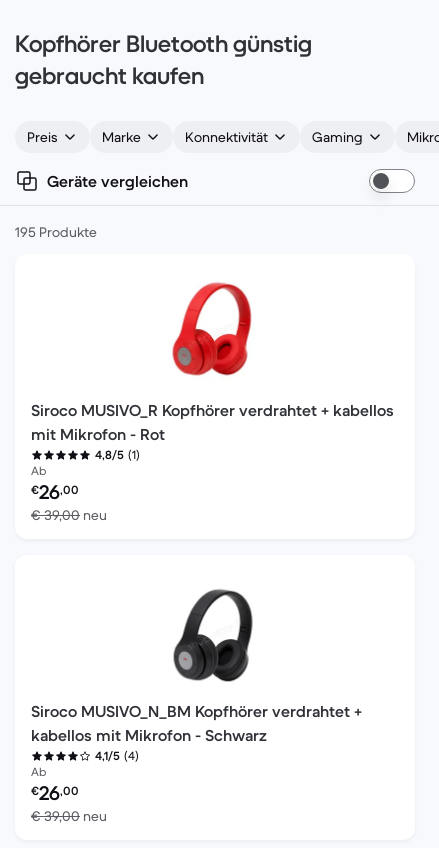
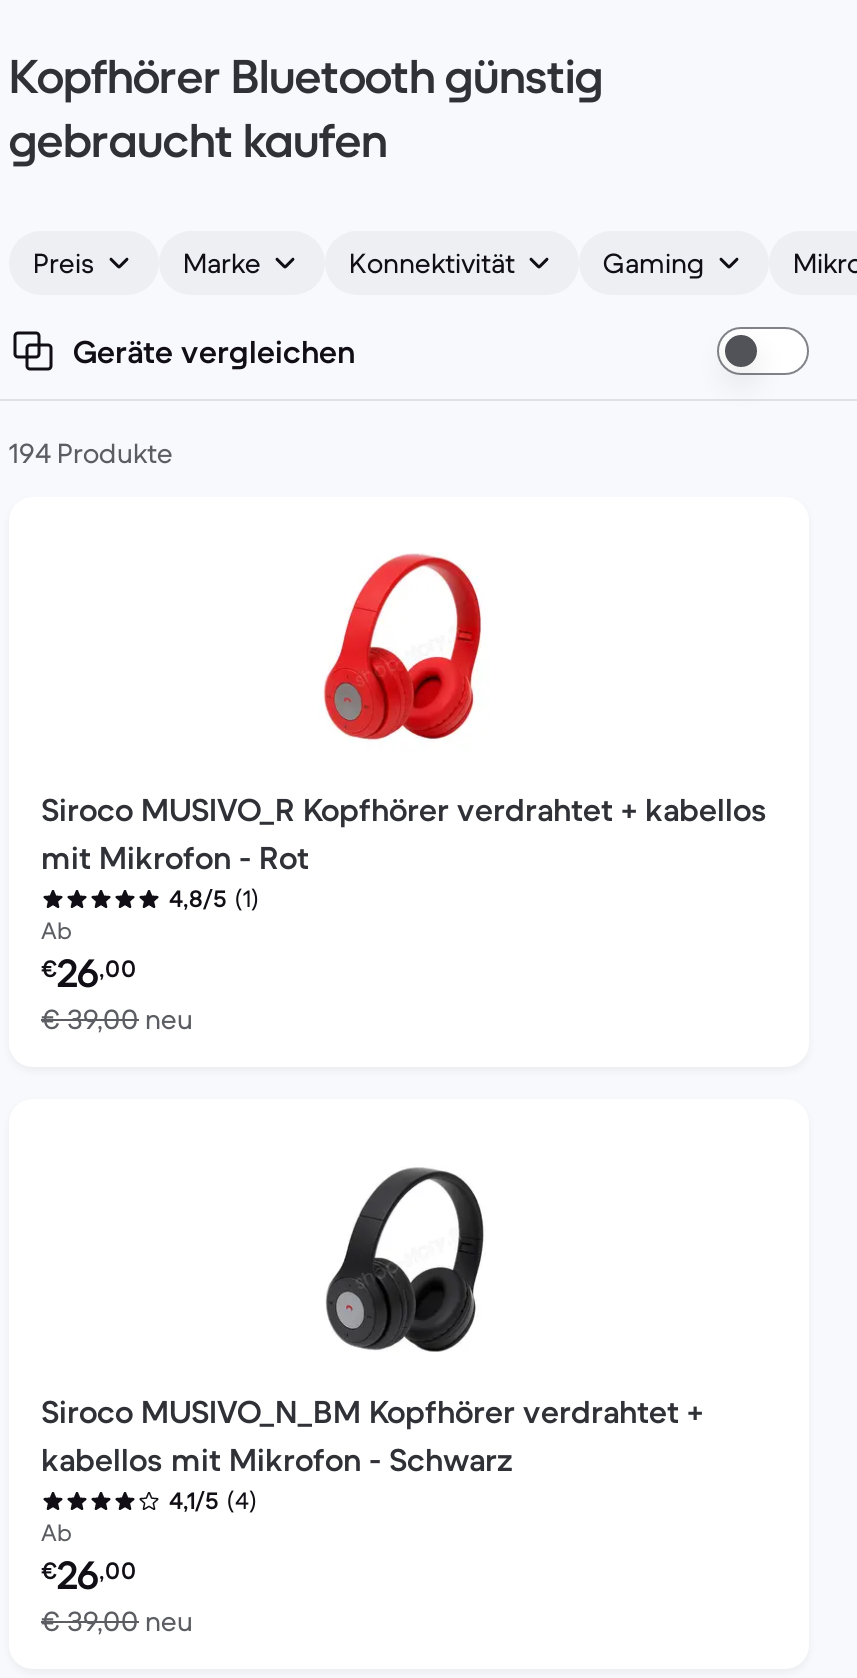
- 195 Produkte
+ 194 Produkte
